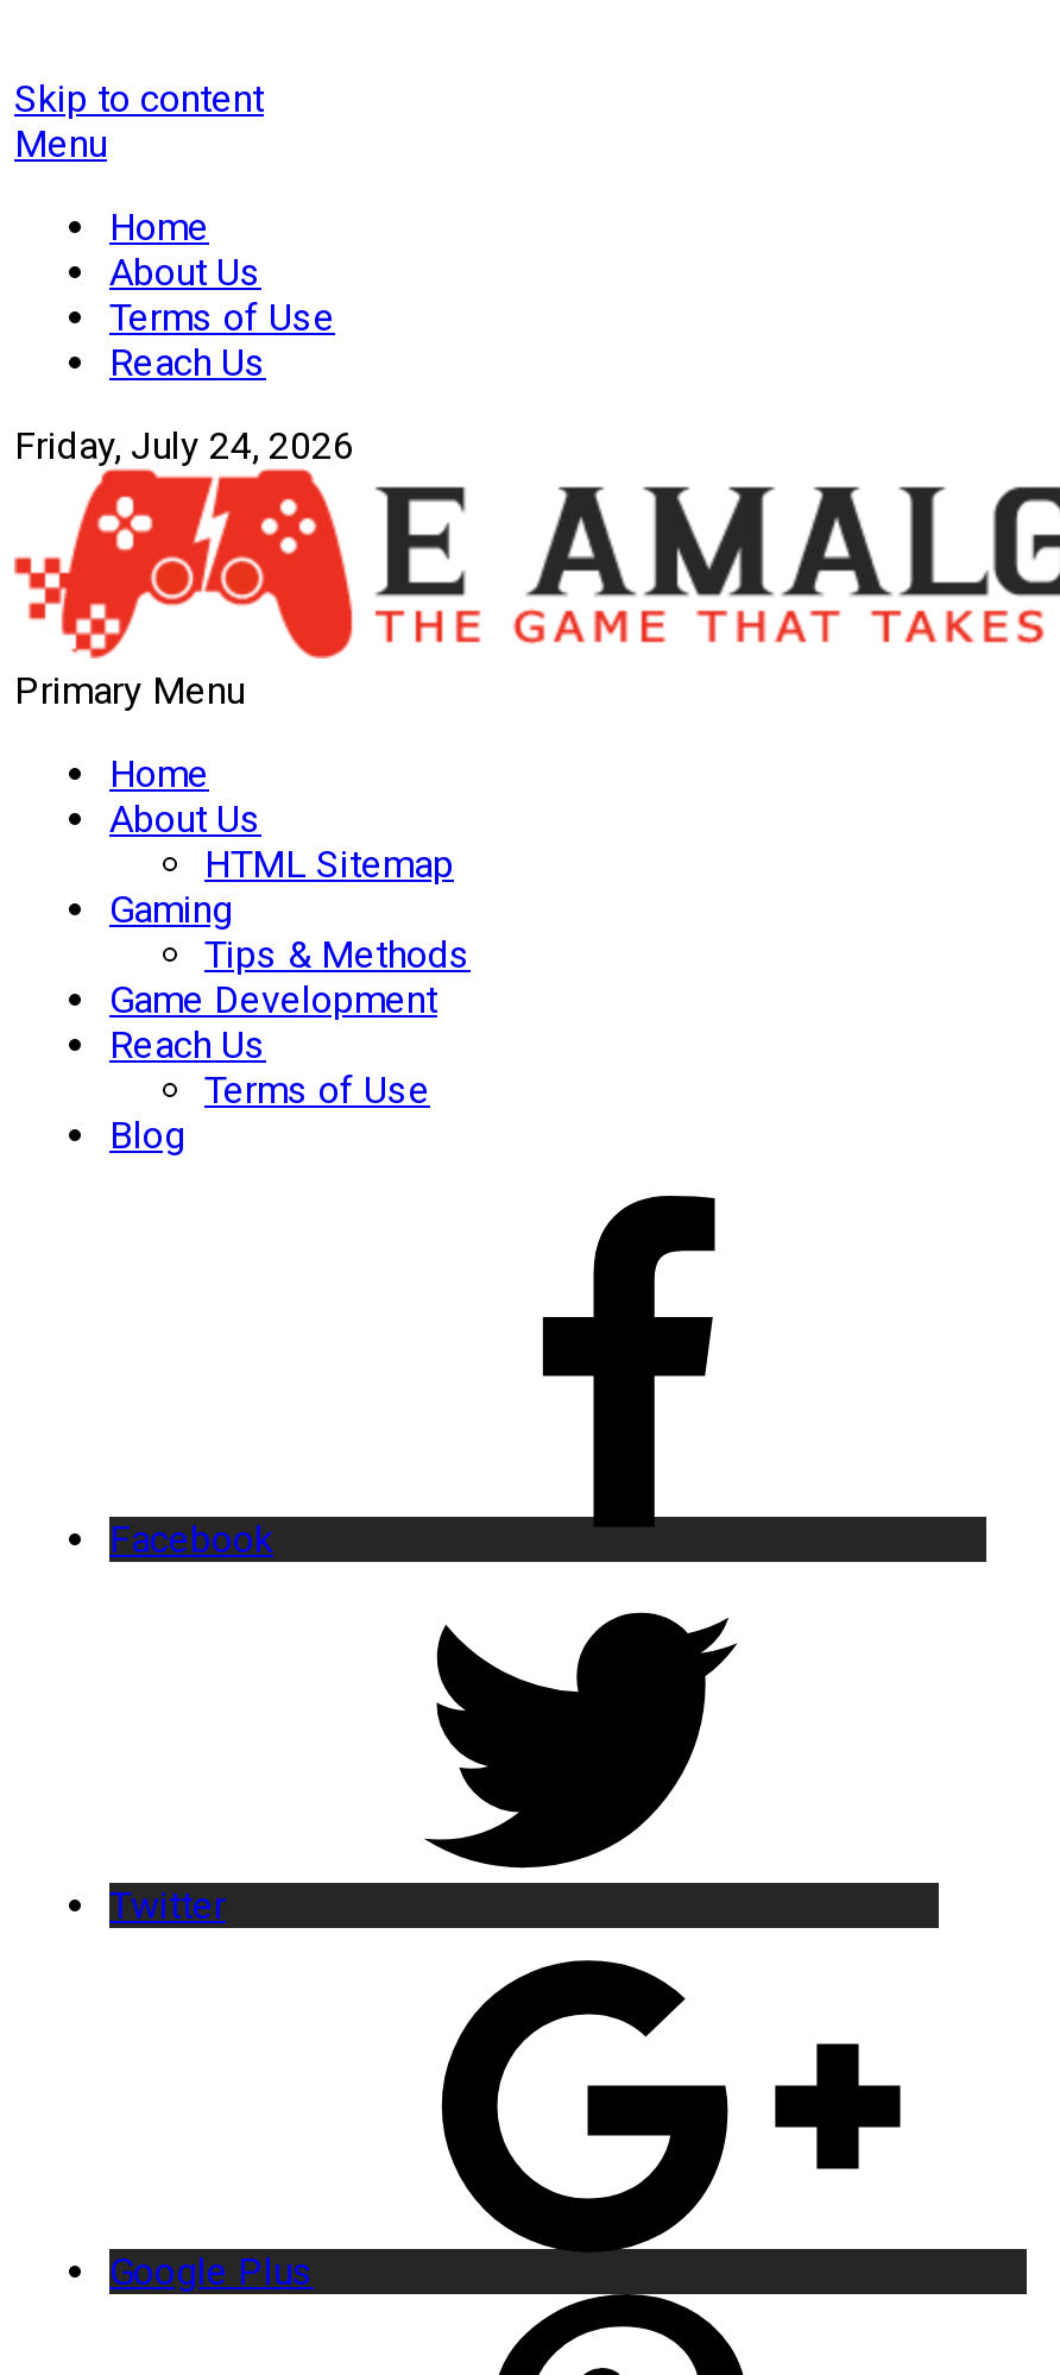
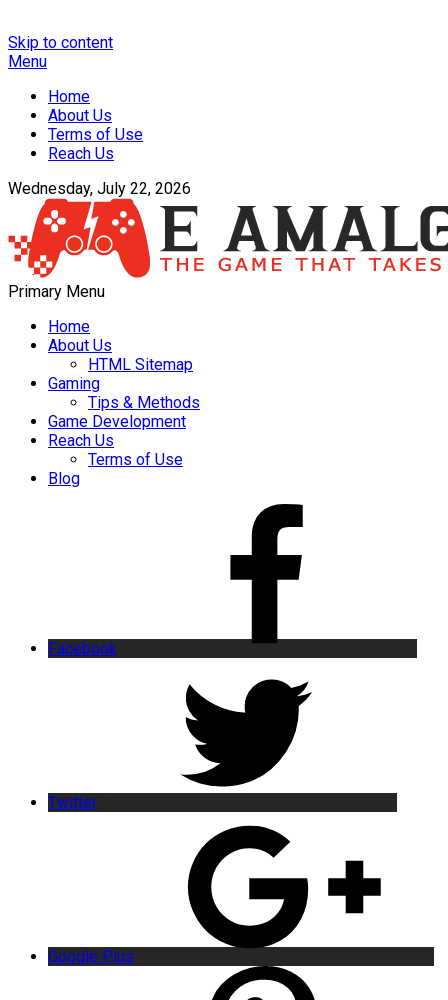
- Friday, July 24, 2026
+ Wednesday, July 22, 2026
